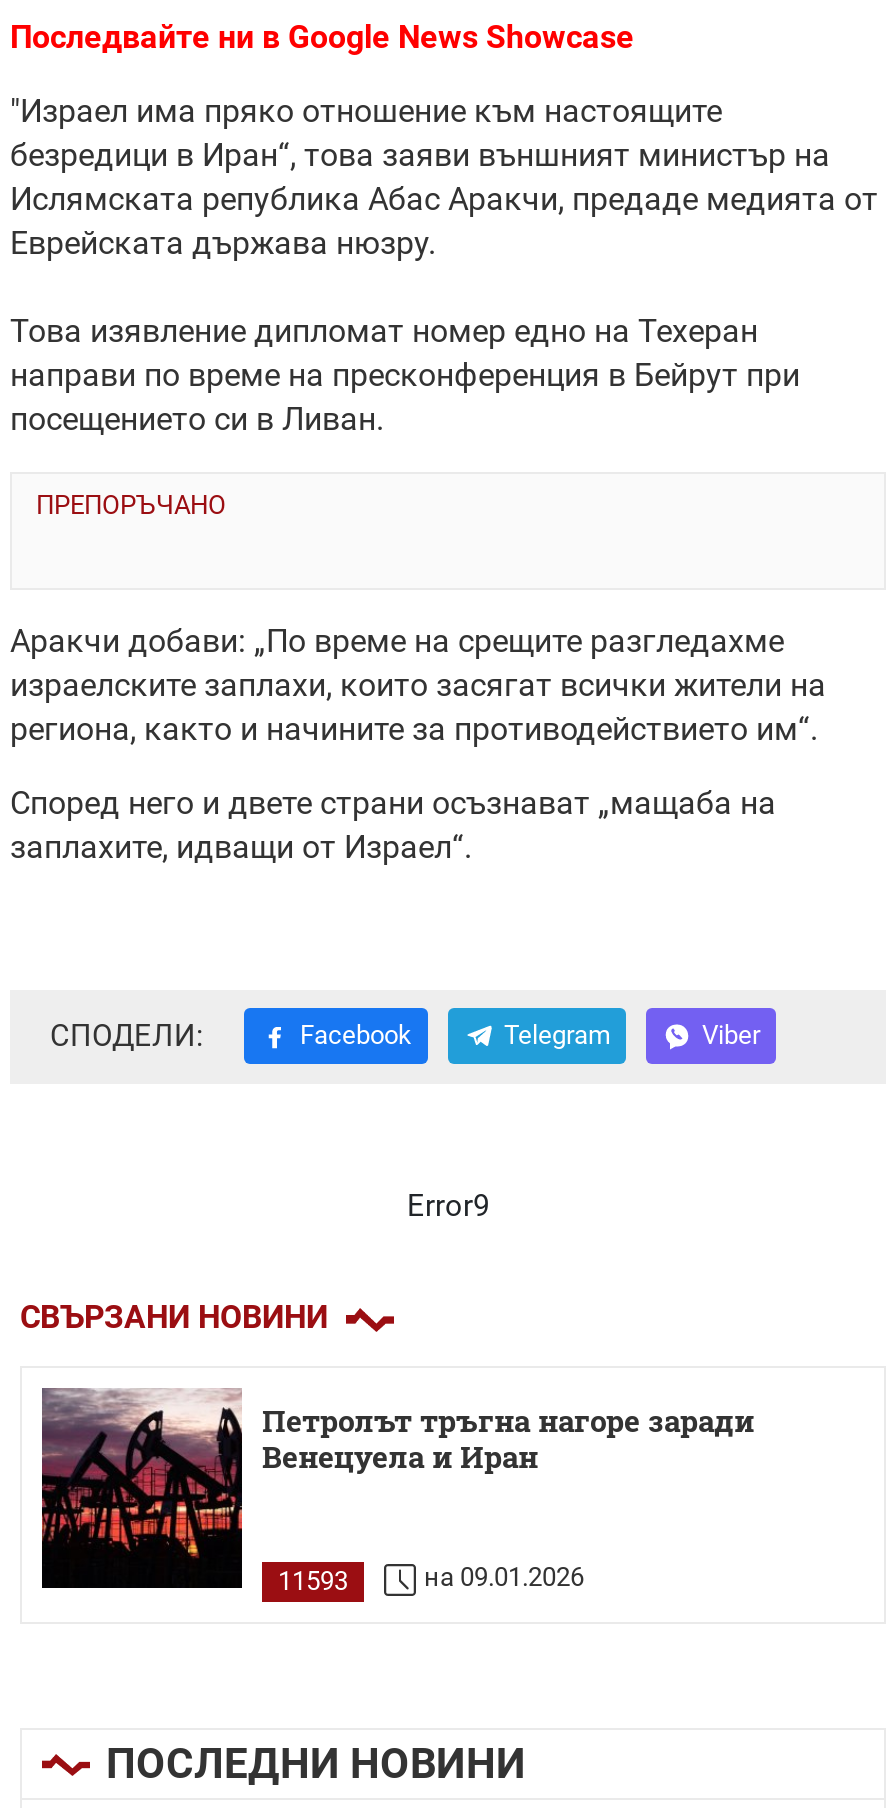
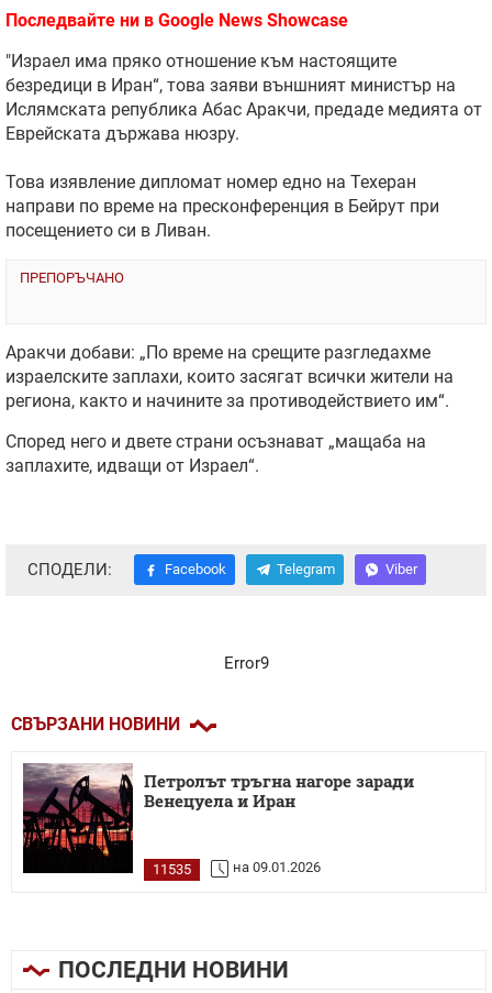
- 11593
+ 11535
